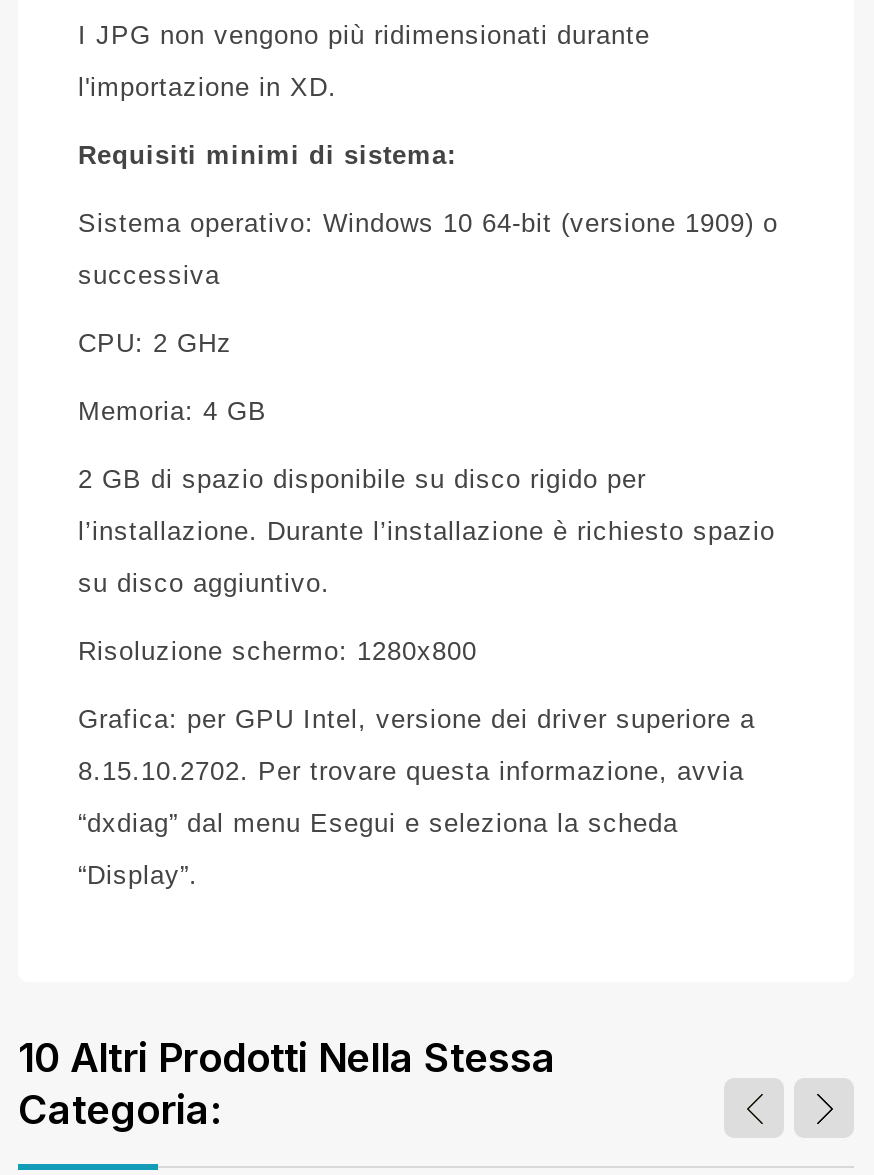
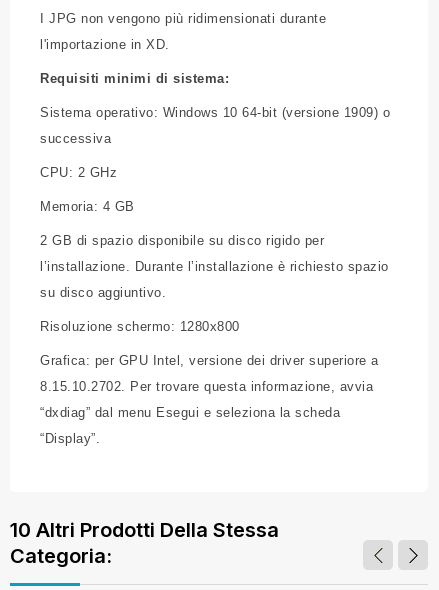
- 10 Altri Prodotti Nella Stessa
+ 10 Altri Prodotti Della Stessa
